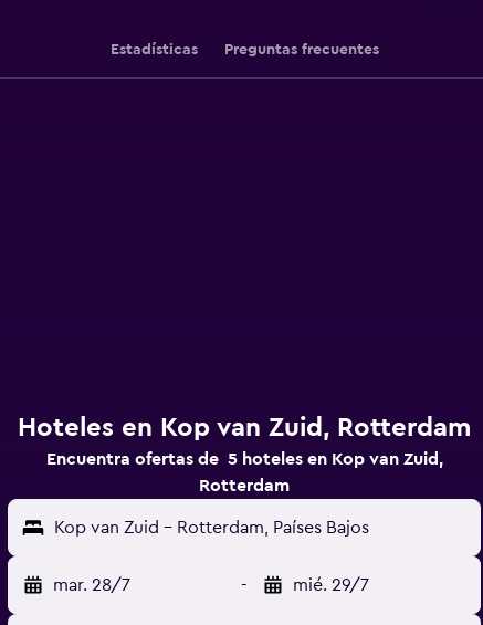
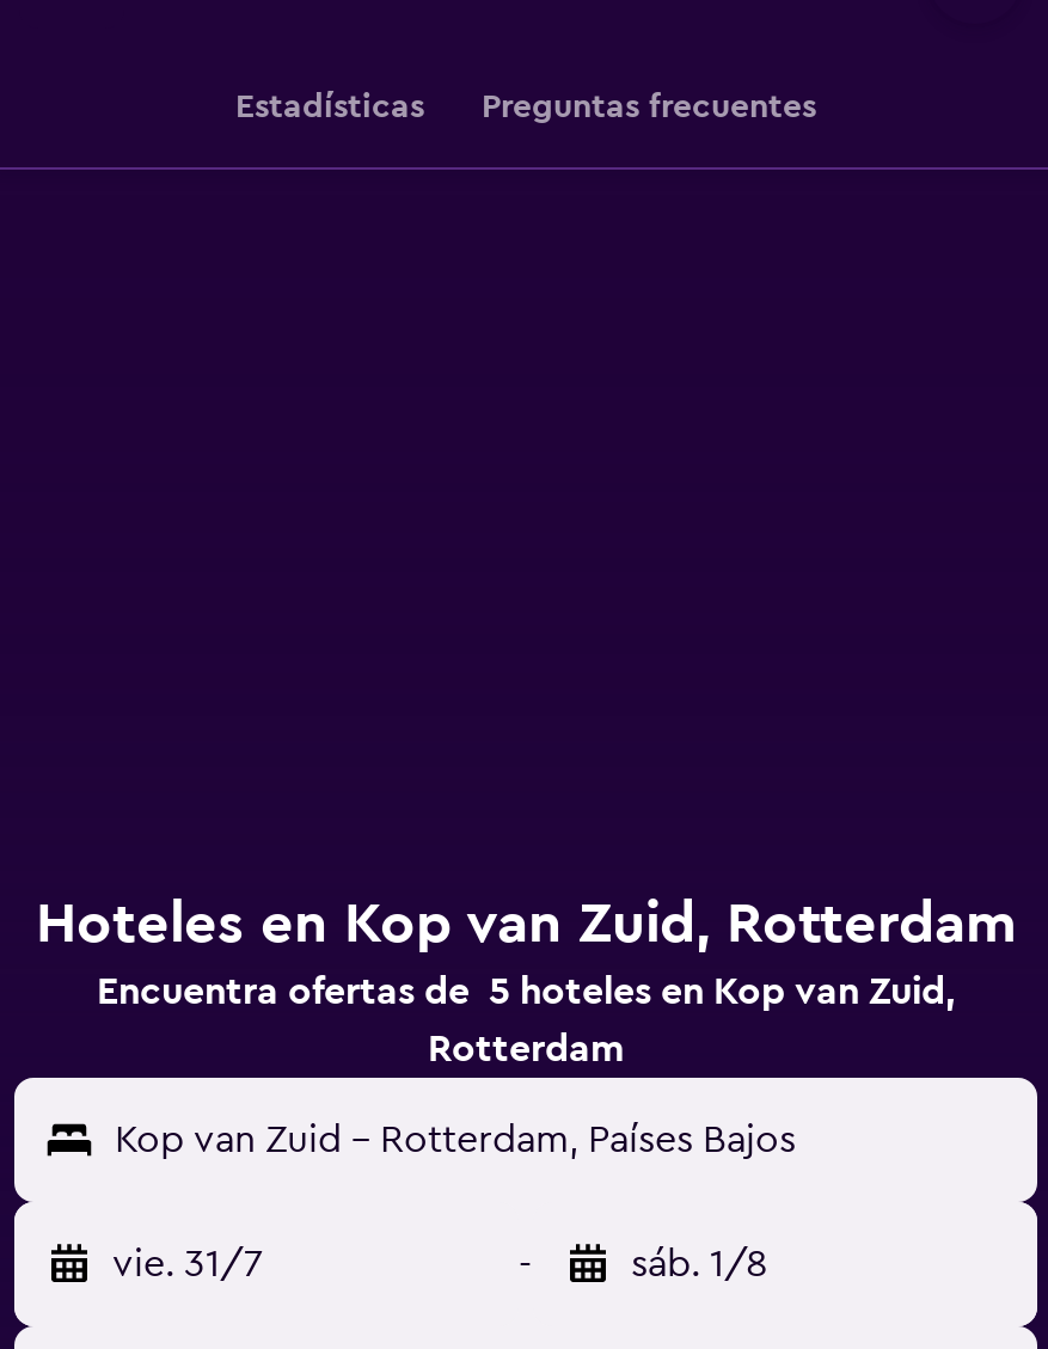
- mar. 28/7
+ vie. 31/7

- mié. 29/7
+ sáb. 1/8
